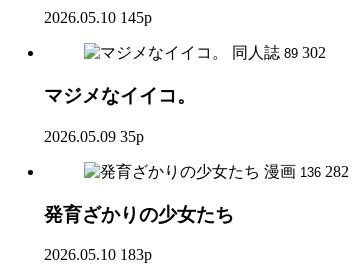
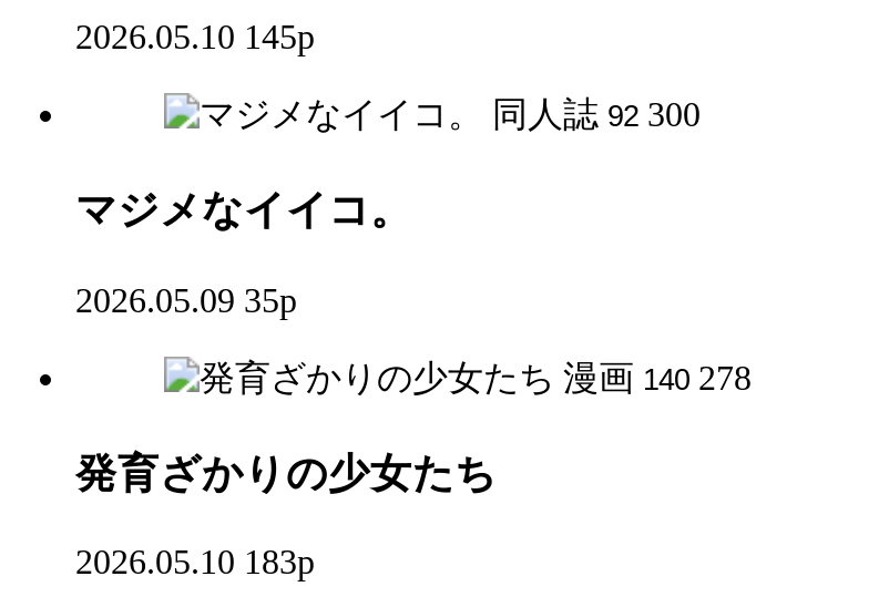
- 同人誌 89 302
+ 同人誌 92 300

- 漫画 136 282
+ 漫画 140 278
